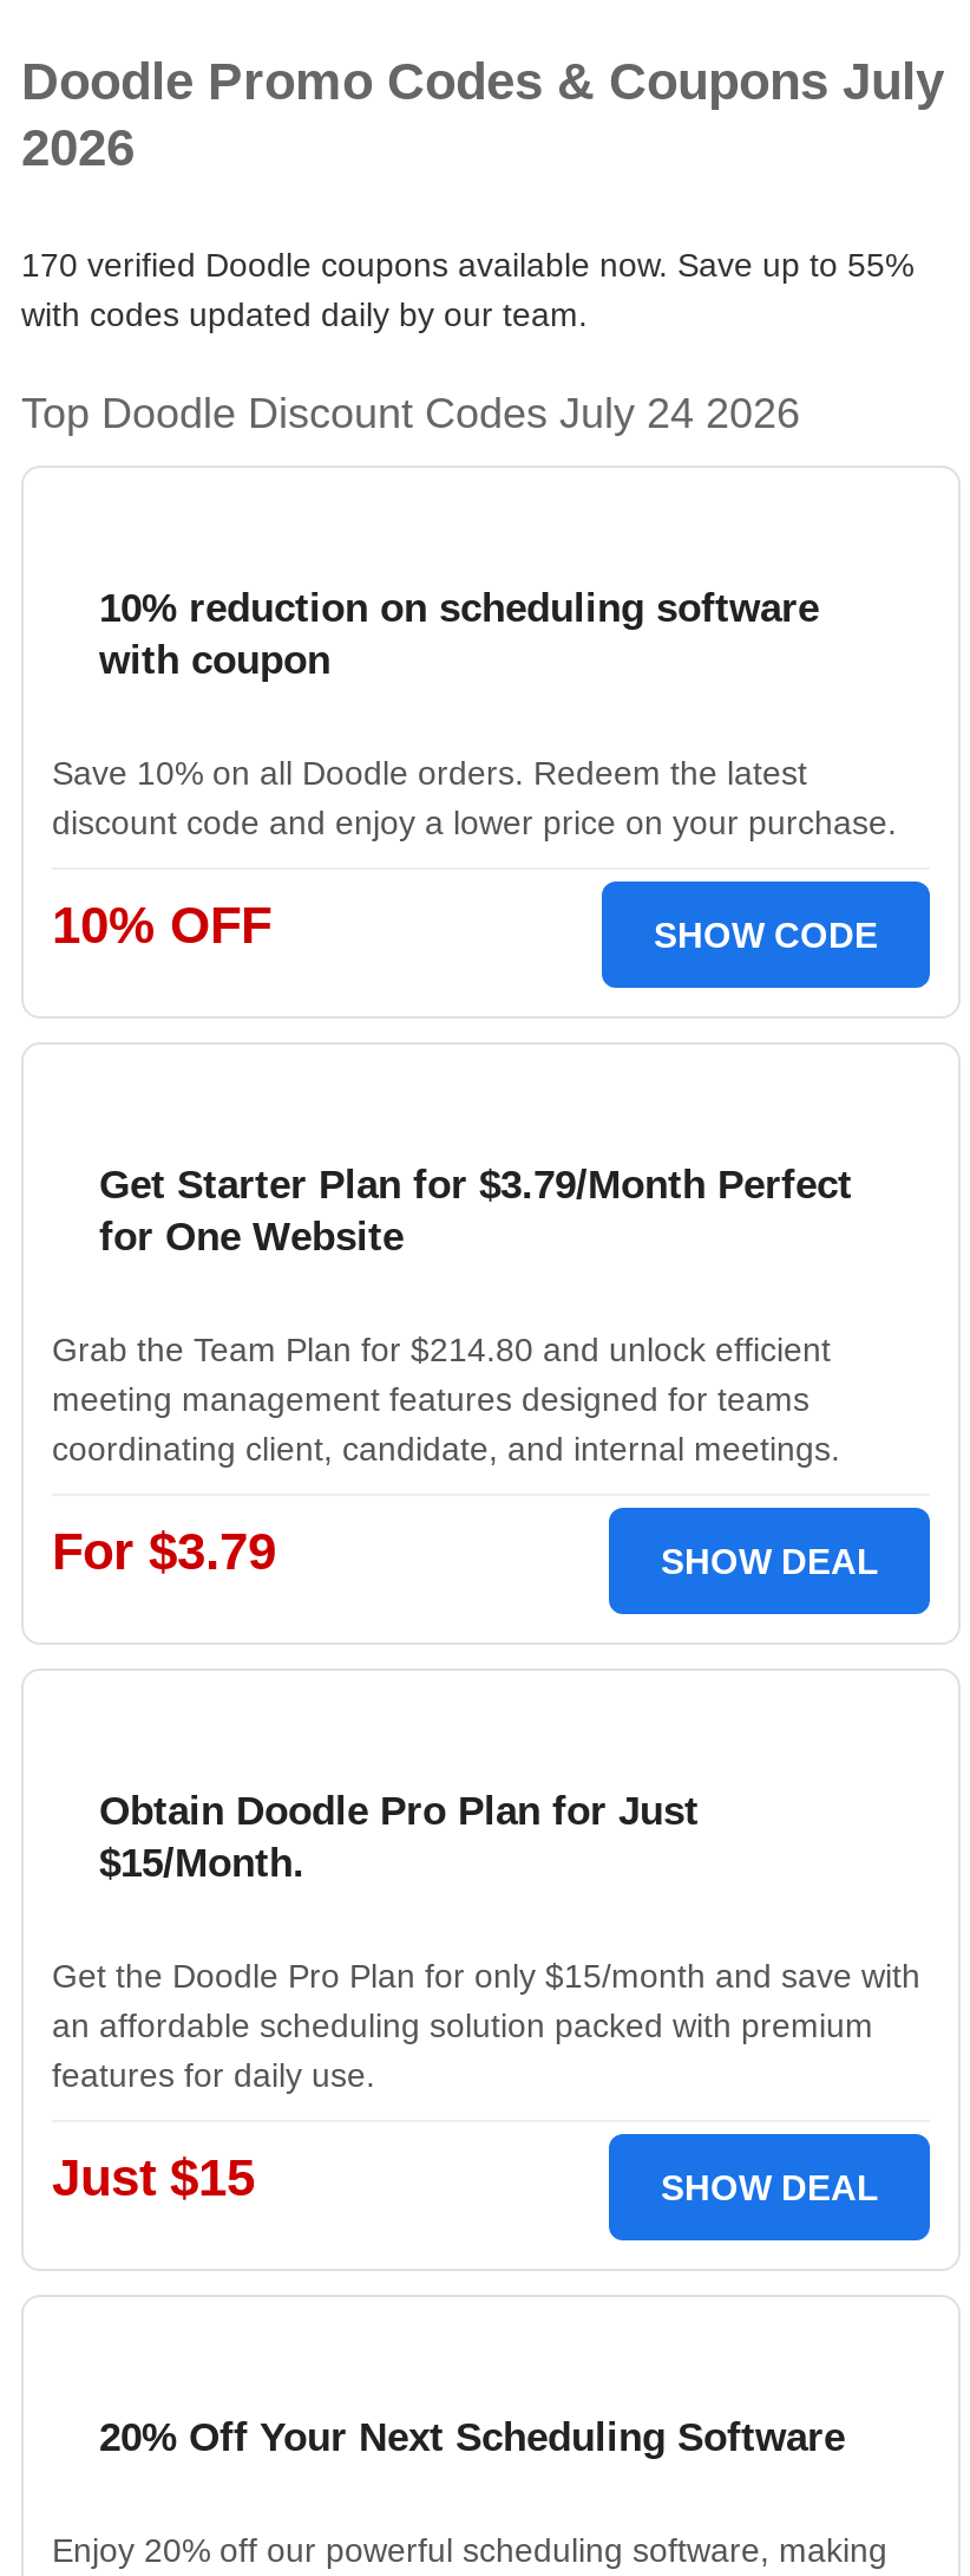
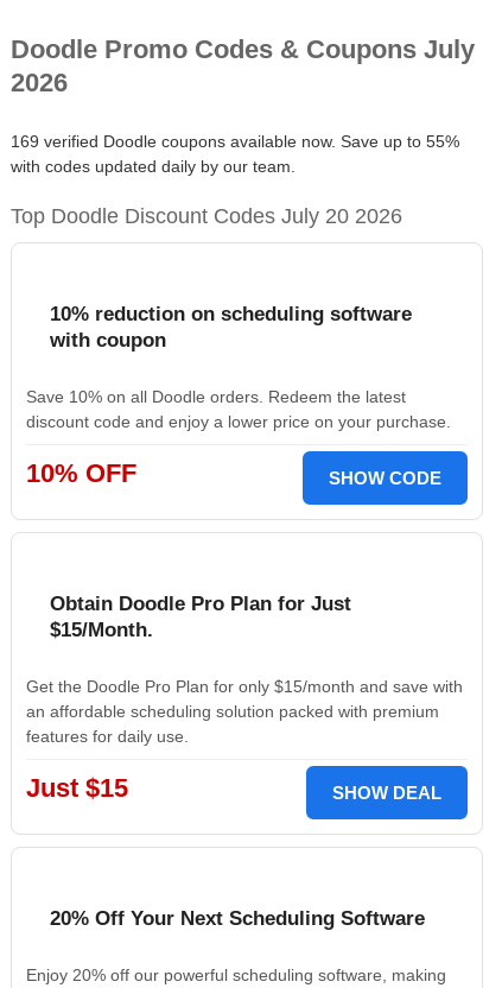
- 170 verified Doodle coupons available now. Save up to 55%
+ 169 verified Doodle coupons available now. Save up to 55%

- Top Doodle Discount Codes July 24 2026
+ Top Doodle Discount Codes July 20 2026

- Get Starter Plan for $3.79/Month Perfect
- for One Website
- Grab the Team Plan for $214.80 and unlock efficient
- meeting management features designed for teams
- coordinating client, candidate, and internal meetings.
- For $3.79
- SHOW DEAL
